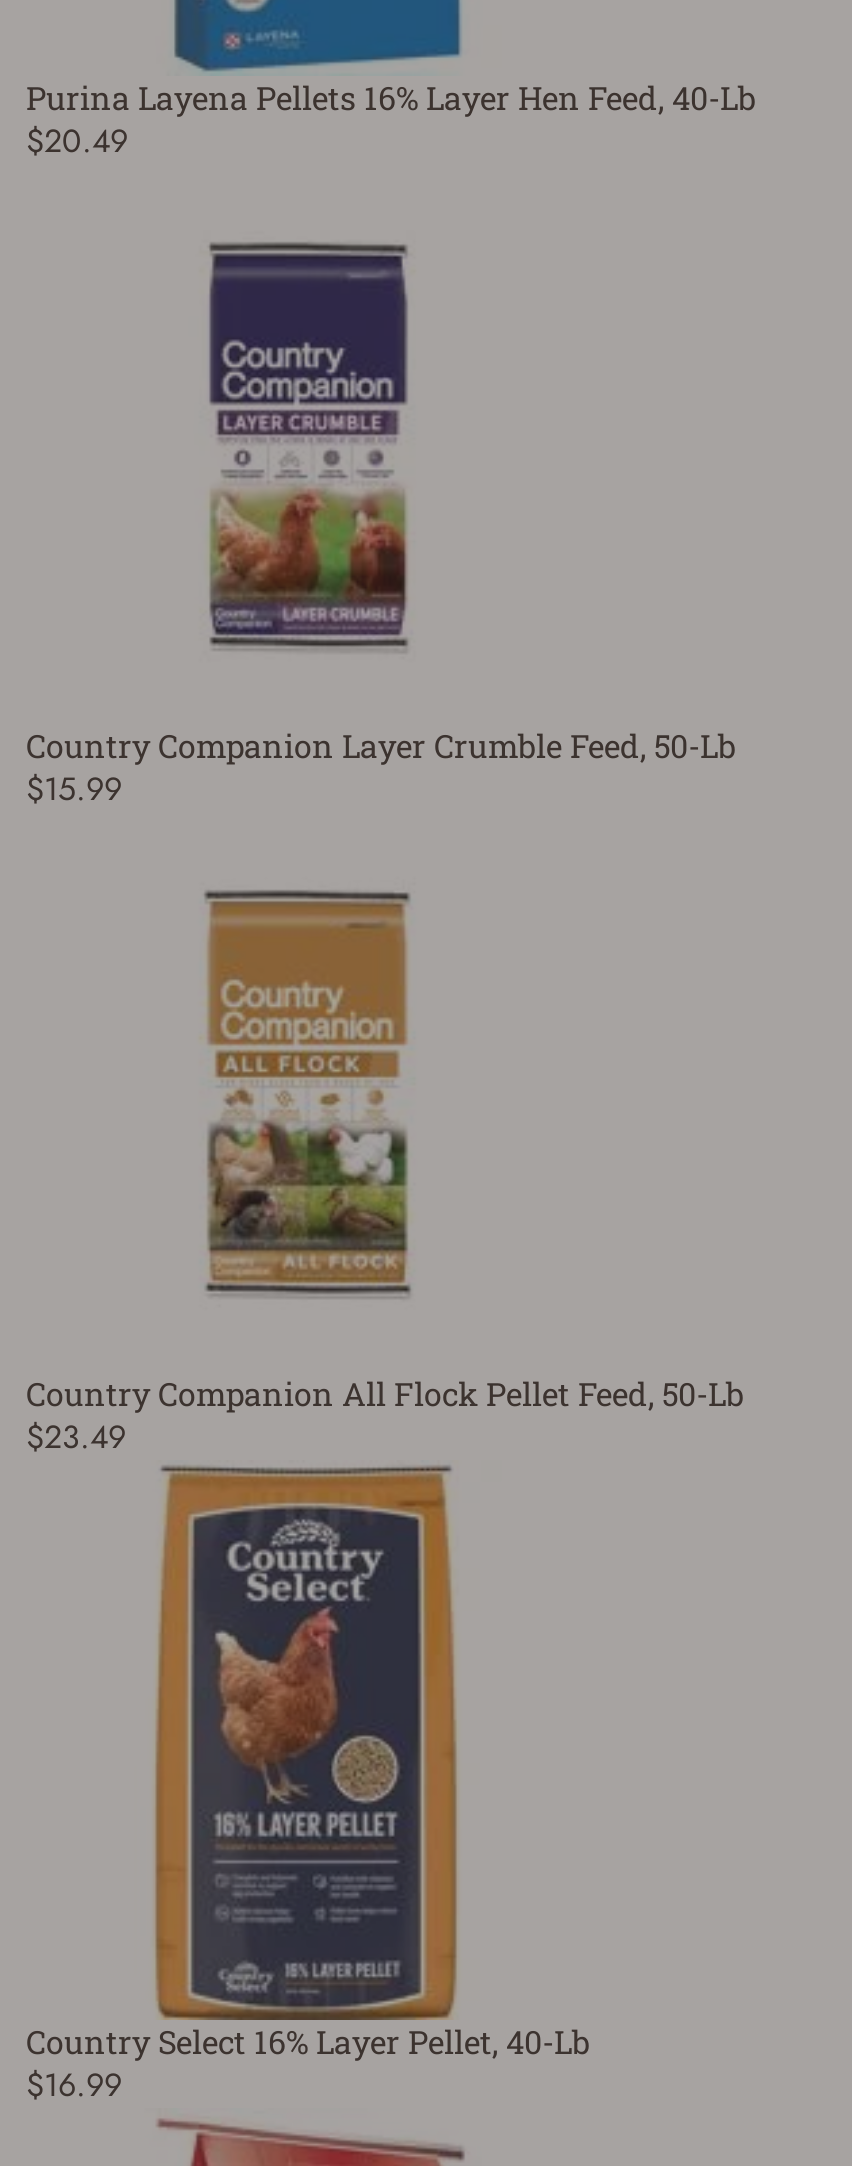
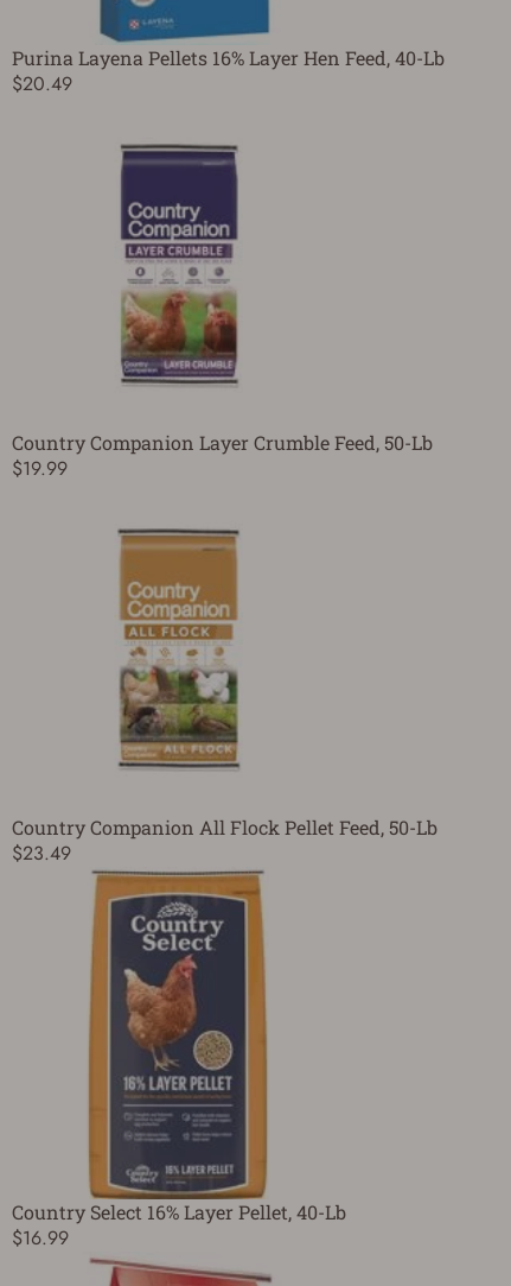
- $15.99
+ $19.99
